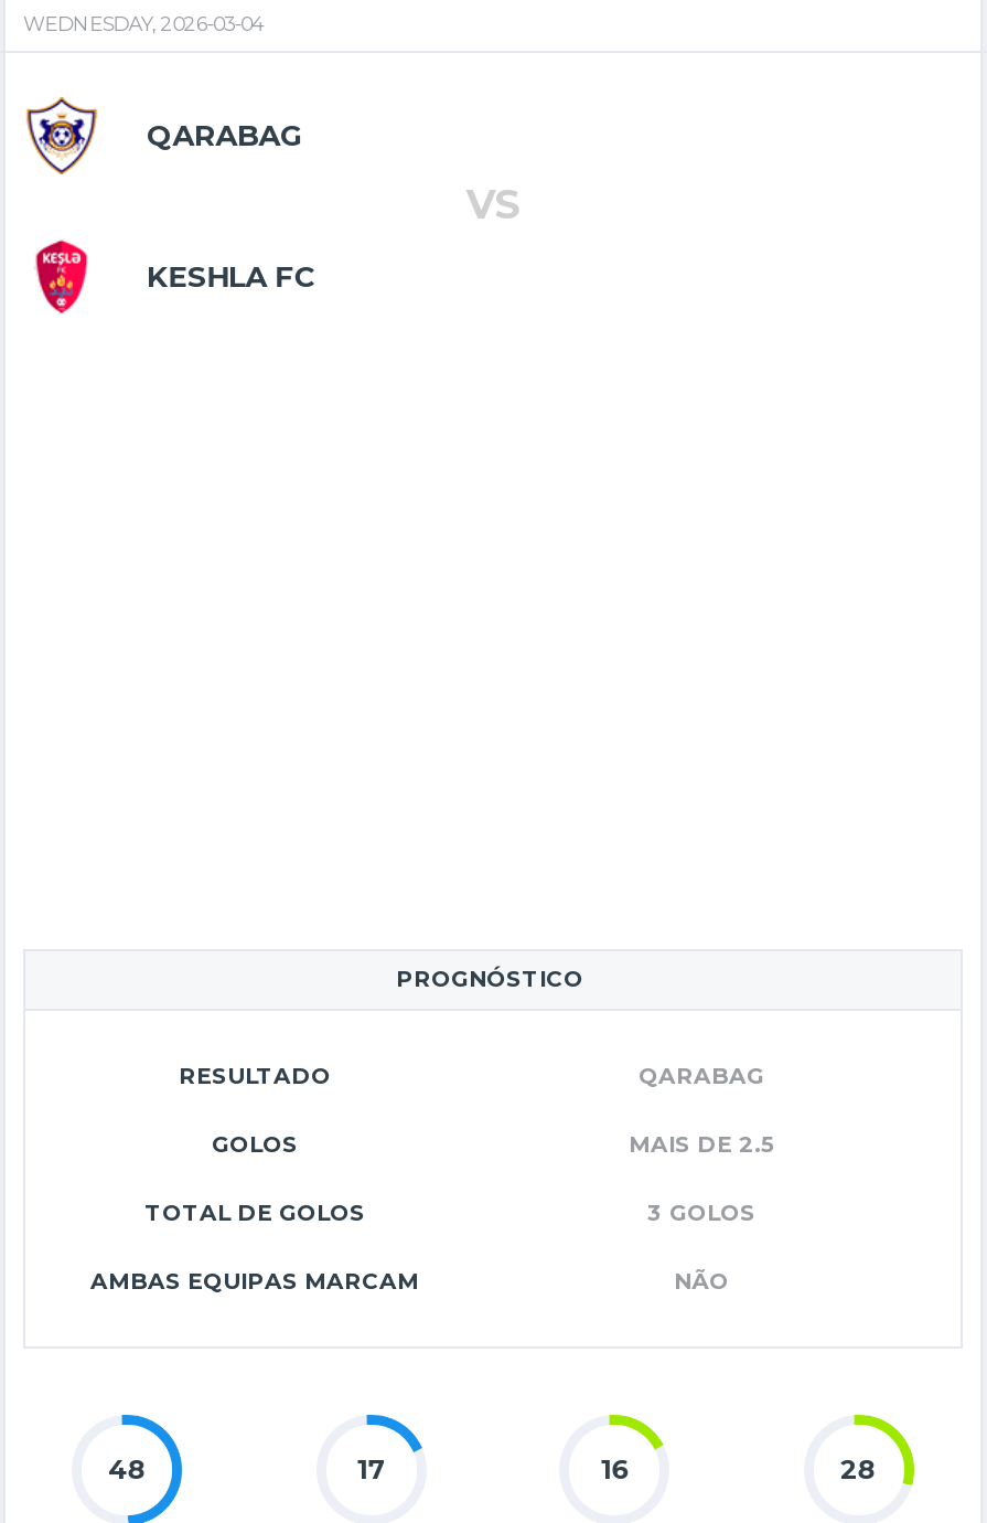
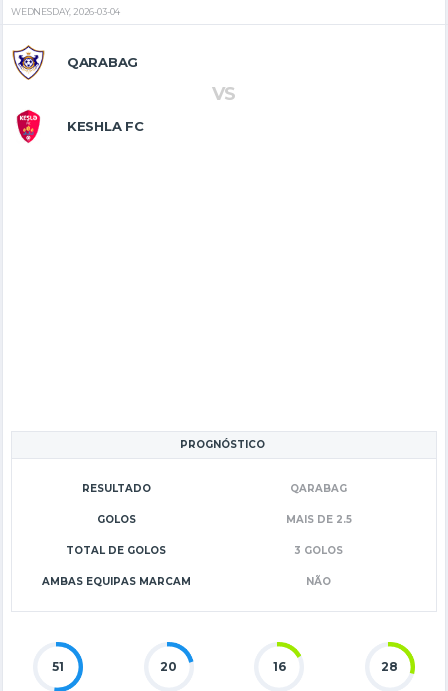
- 48
+ 51

- 17
+ 20
